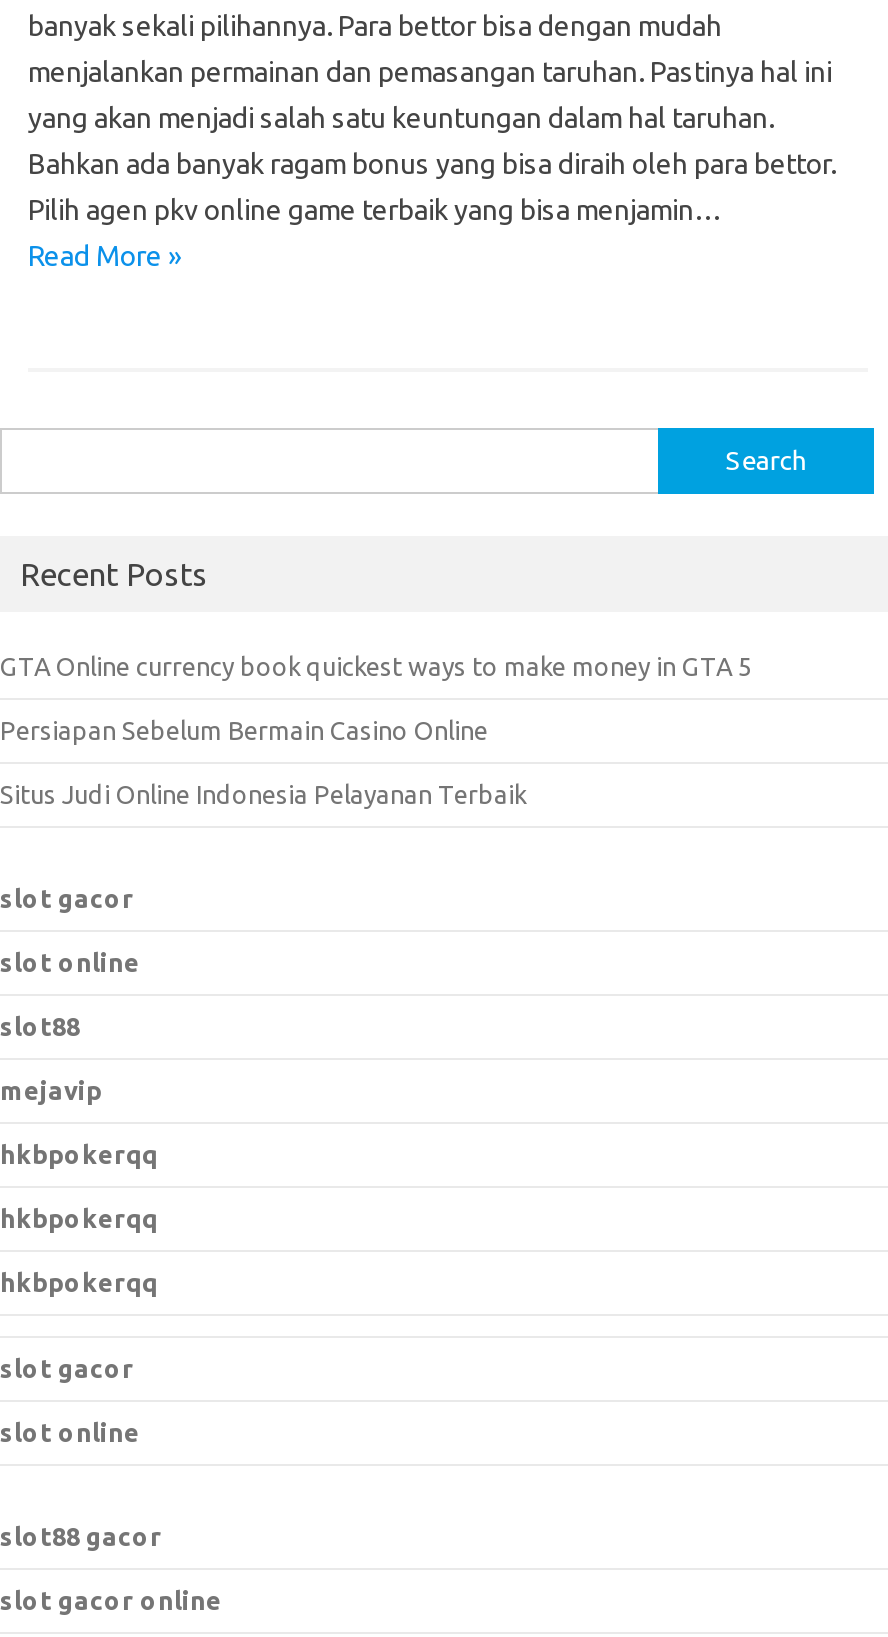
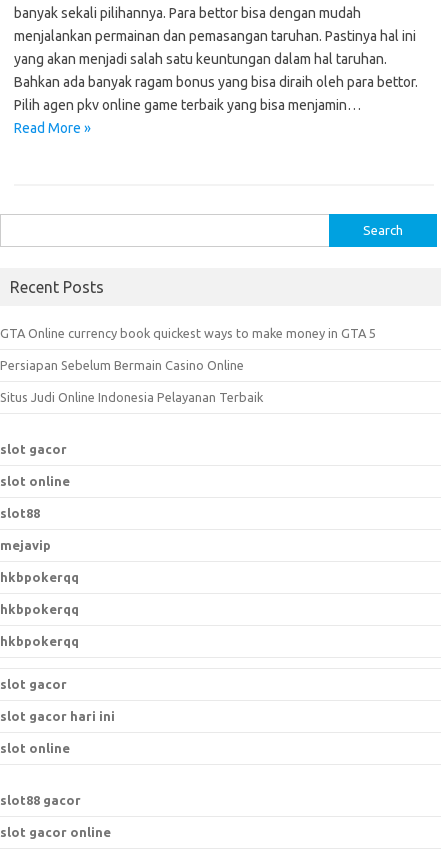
+ slot gacor hari ini
